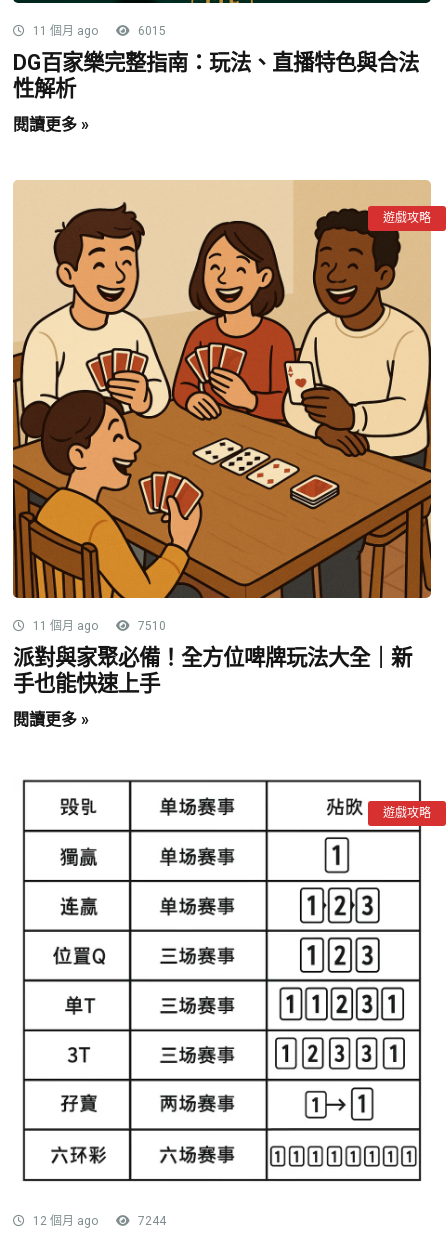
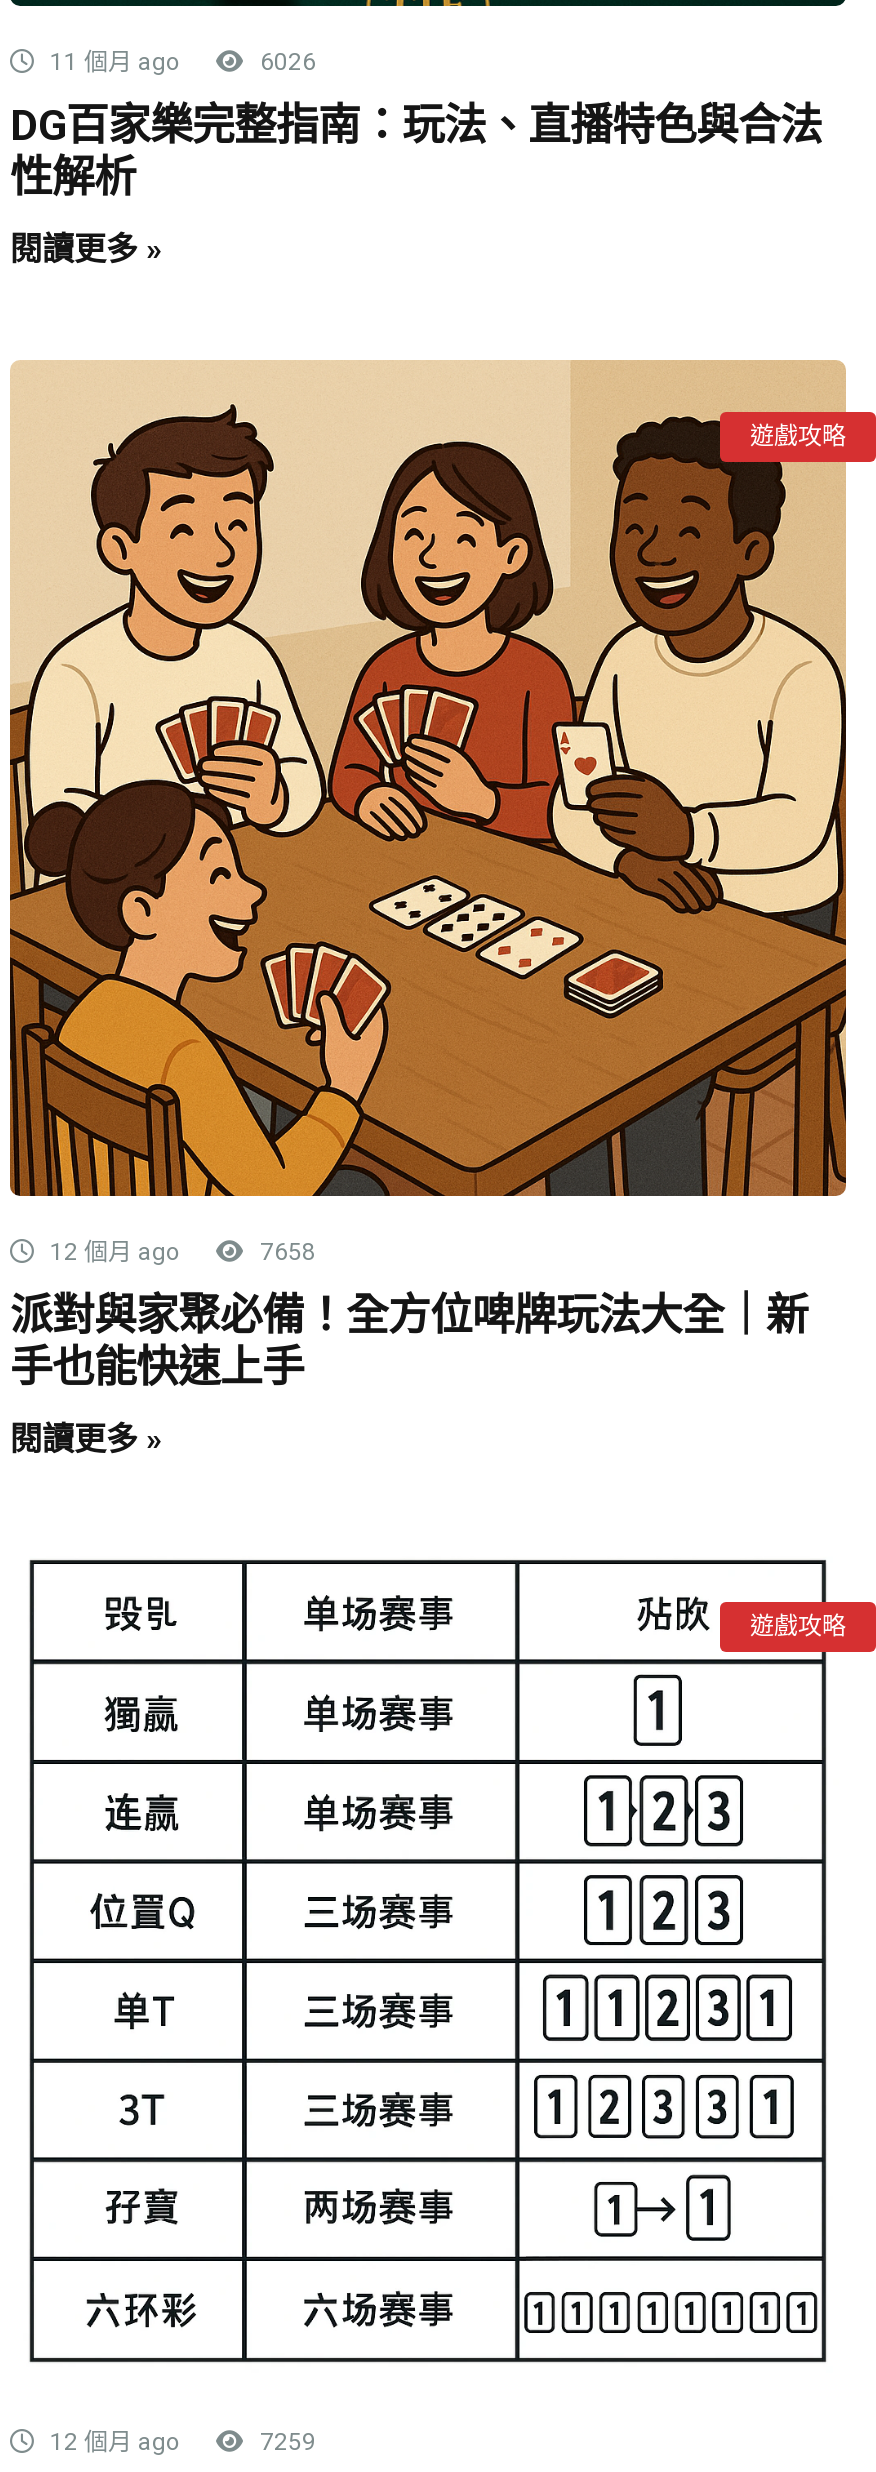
- 6015
+ 6026

- 11 個月 ago
+ 12 個月 ago

- 7510
+ 7658

- 7244
+ 7259
